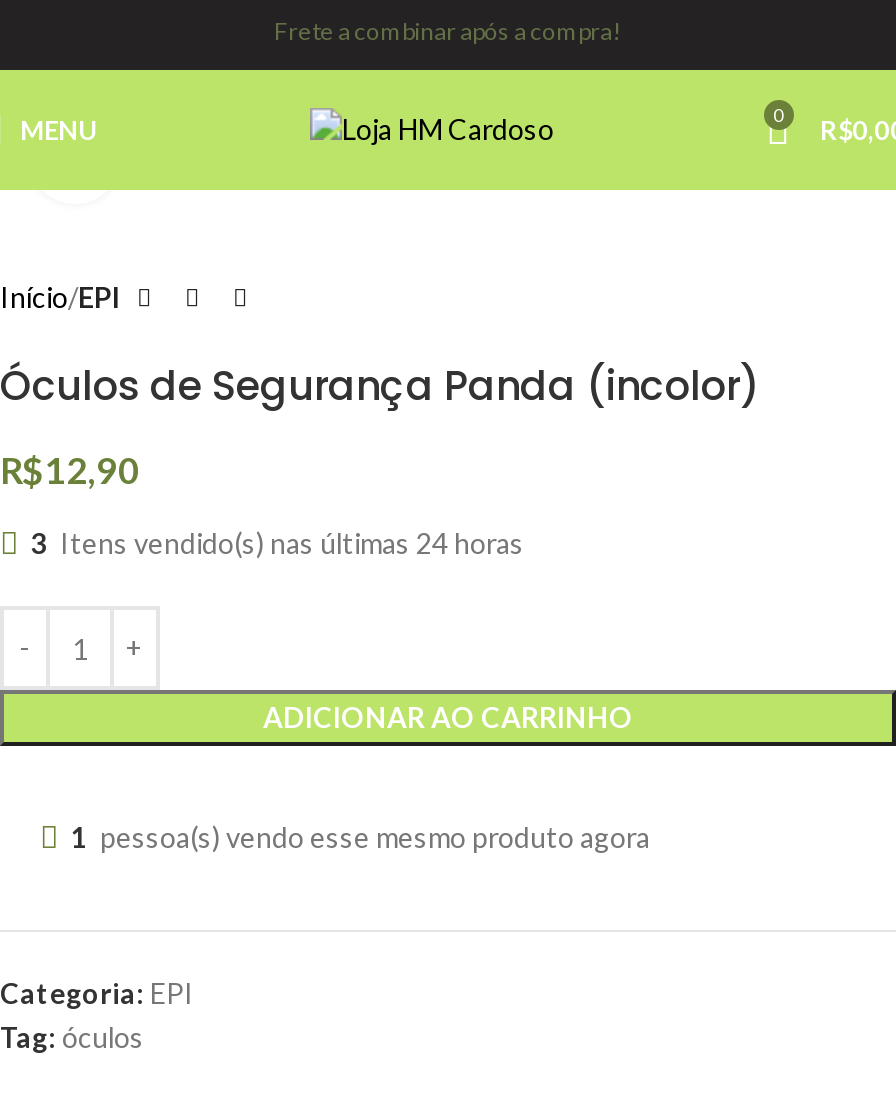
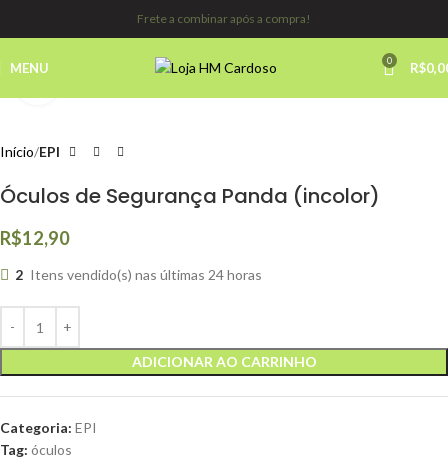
- 3 Itens vendido(s) nas últimas 24 horas
+ 2 Itens vendido(s) nas últimas 24 horas

- 1 pessoa(s) vendo esse mesmo produto agora
